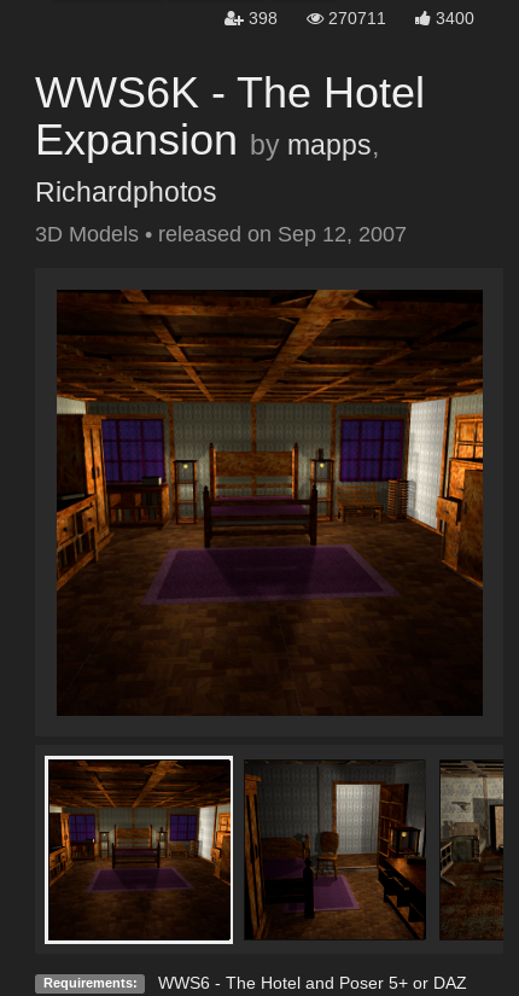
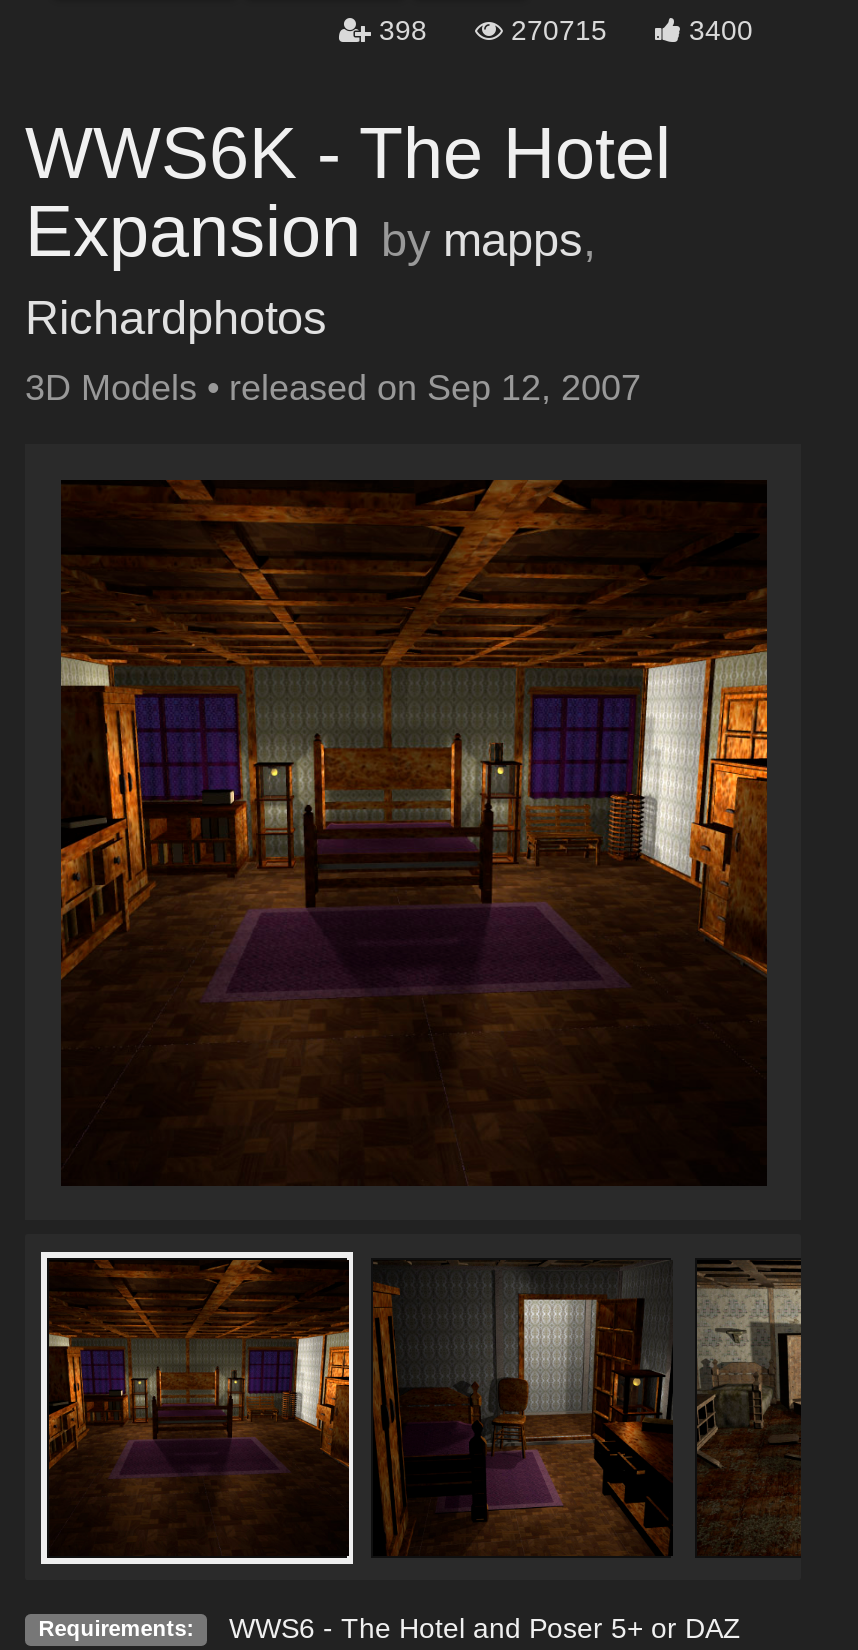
- 270711
+ 270715
